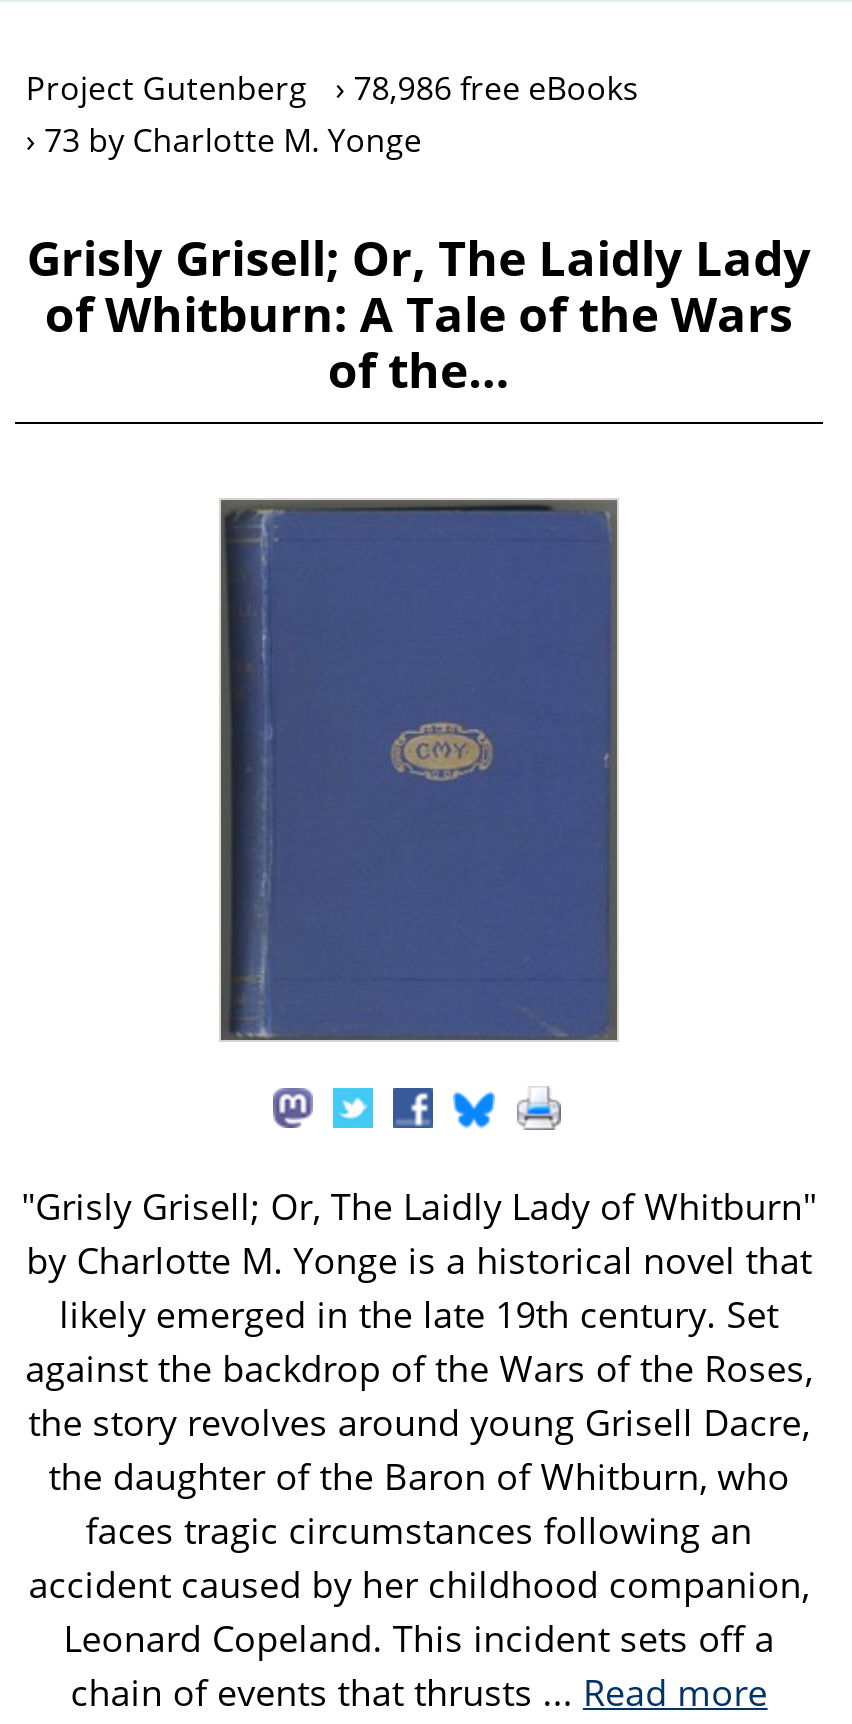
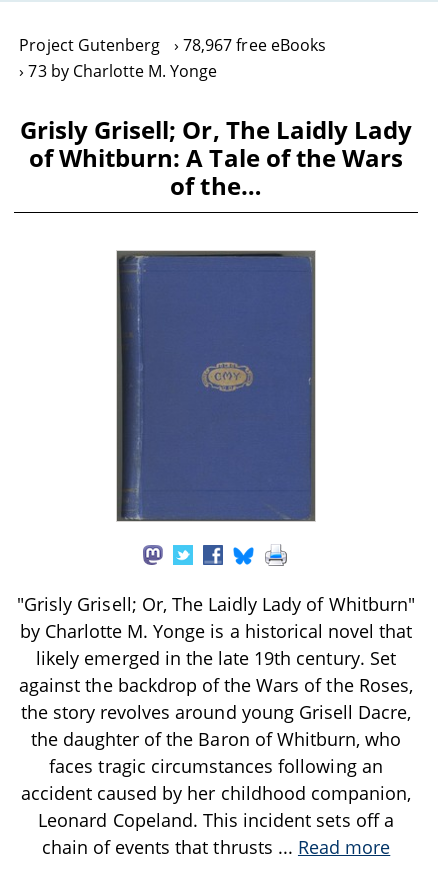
- Project Gutenberg 78,986 free eBooks
+ Project Gutenberg 78,967 free eBooks
